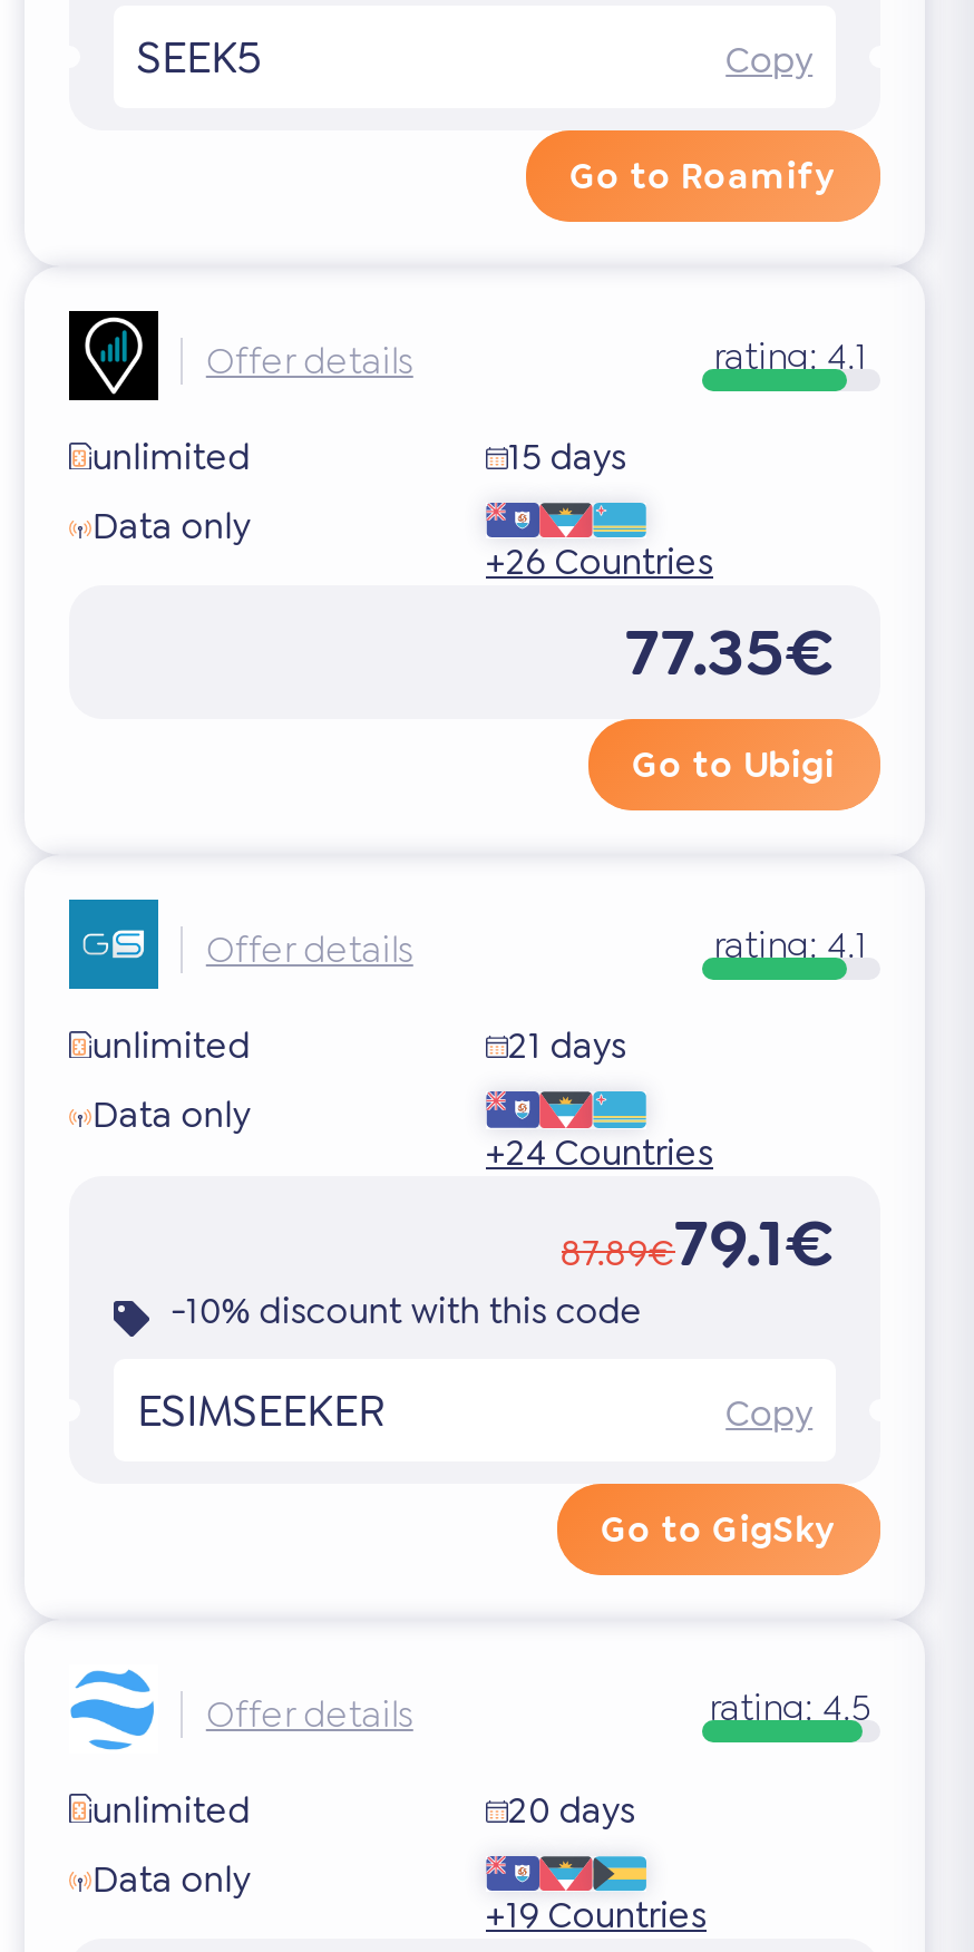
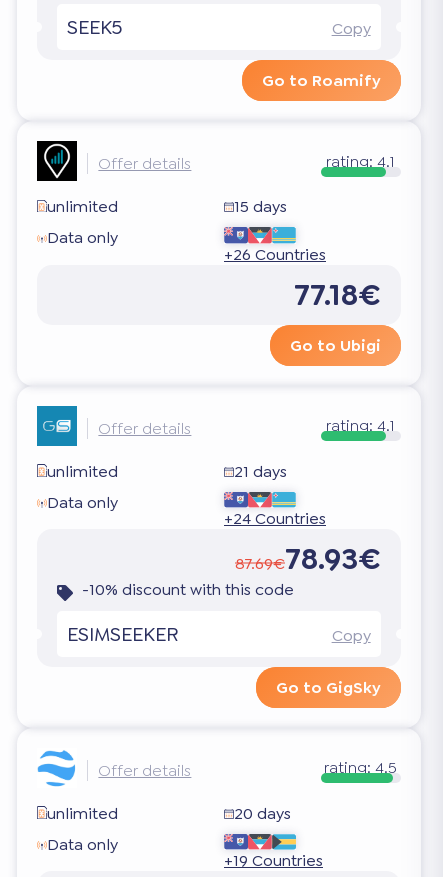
- 77.35€
+ 77.18€

- 87.89€79.1€
+ 87.69€78.93€
